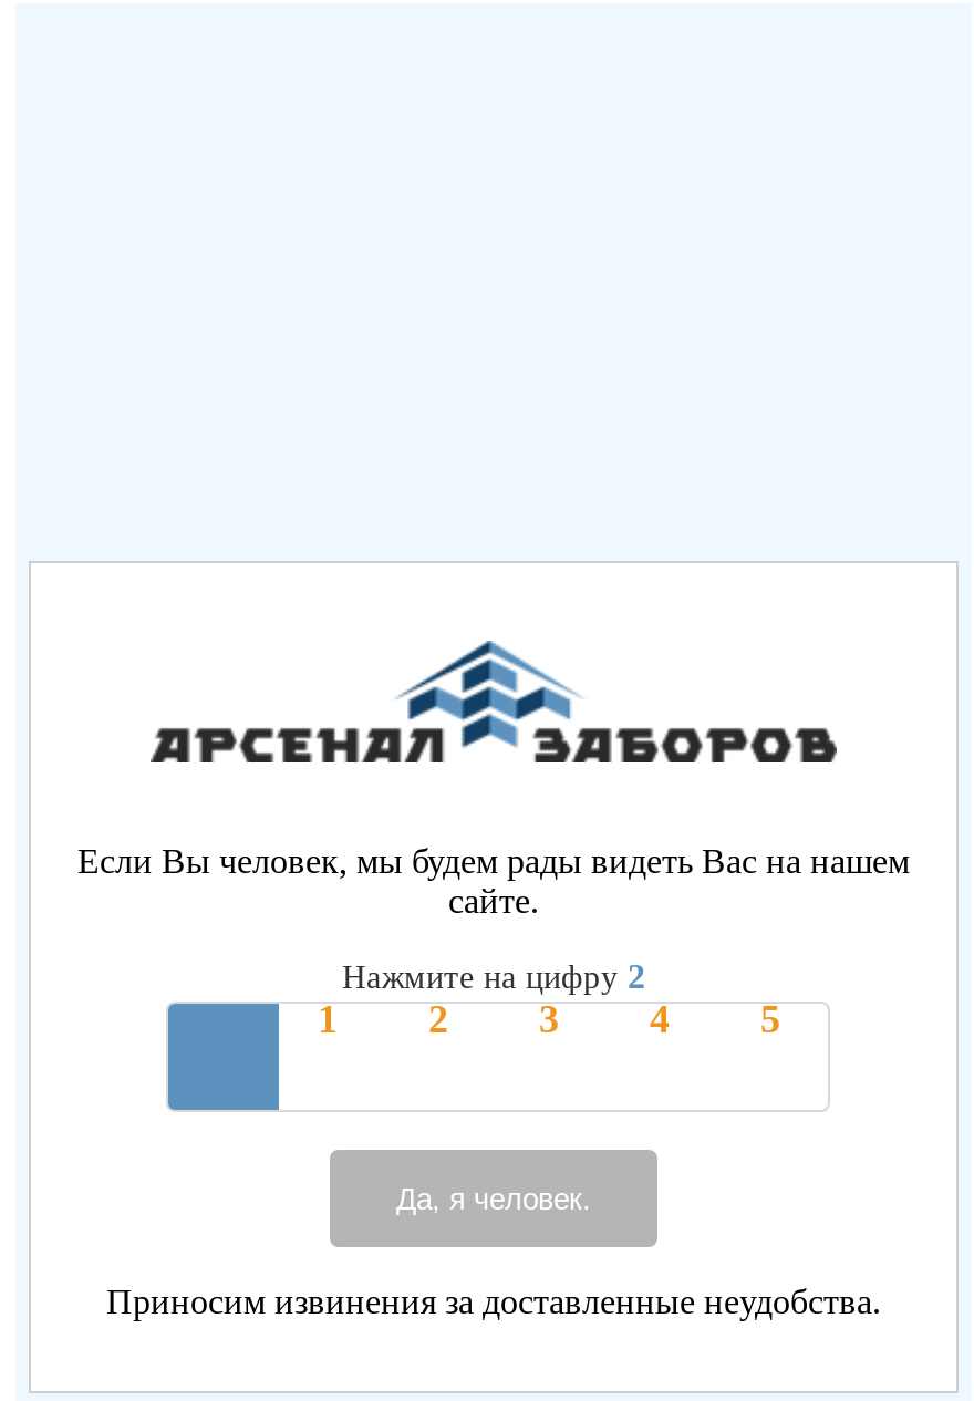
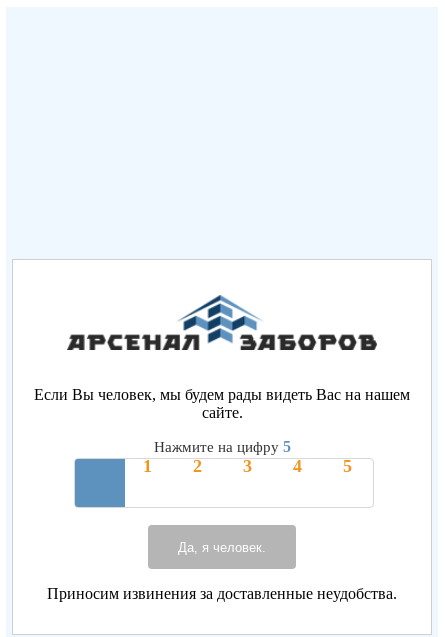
- Нажмите на цифру 2
+ Нажмите на цифру 5
